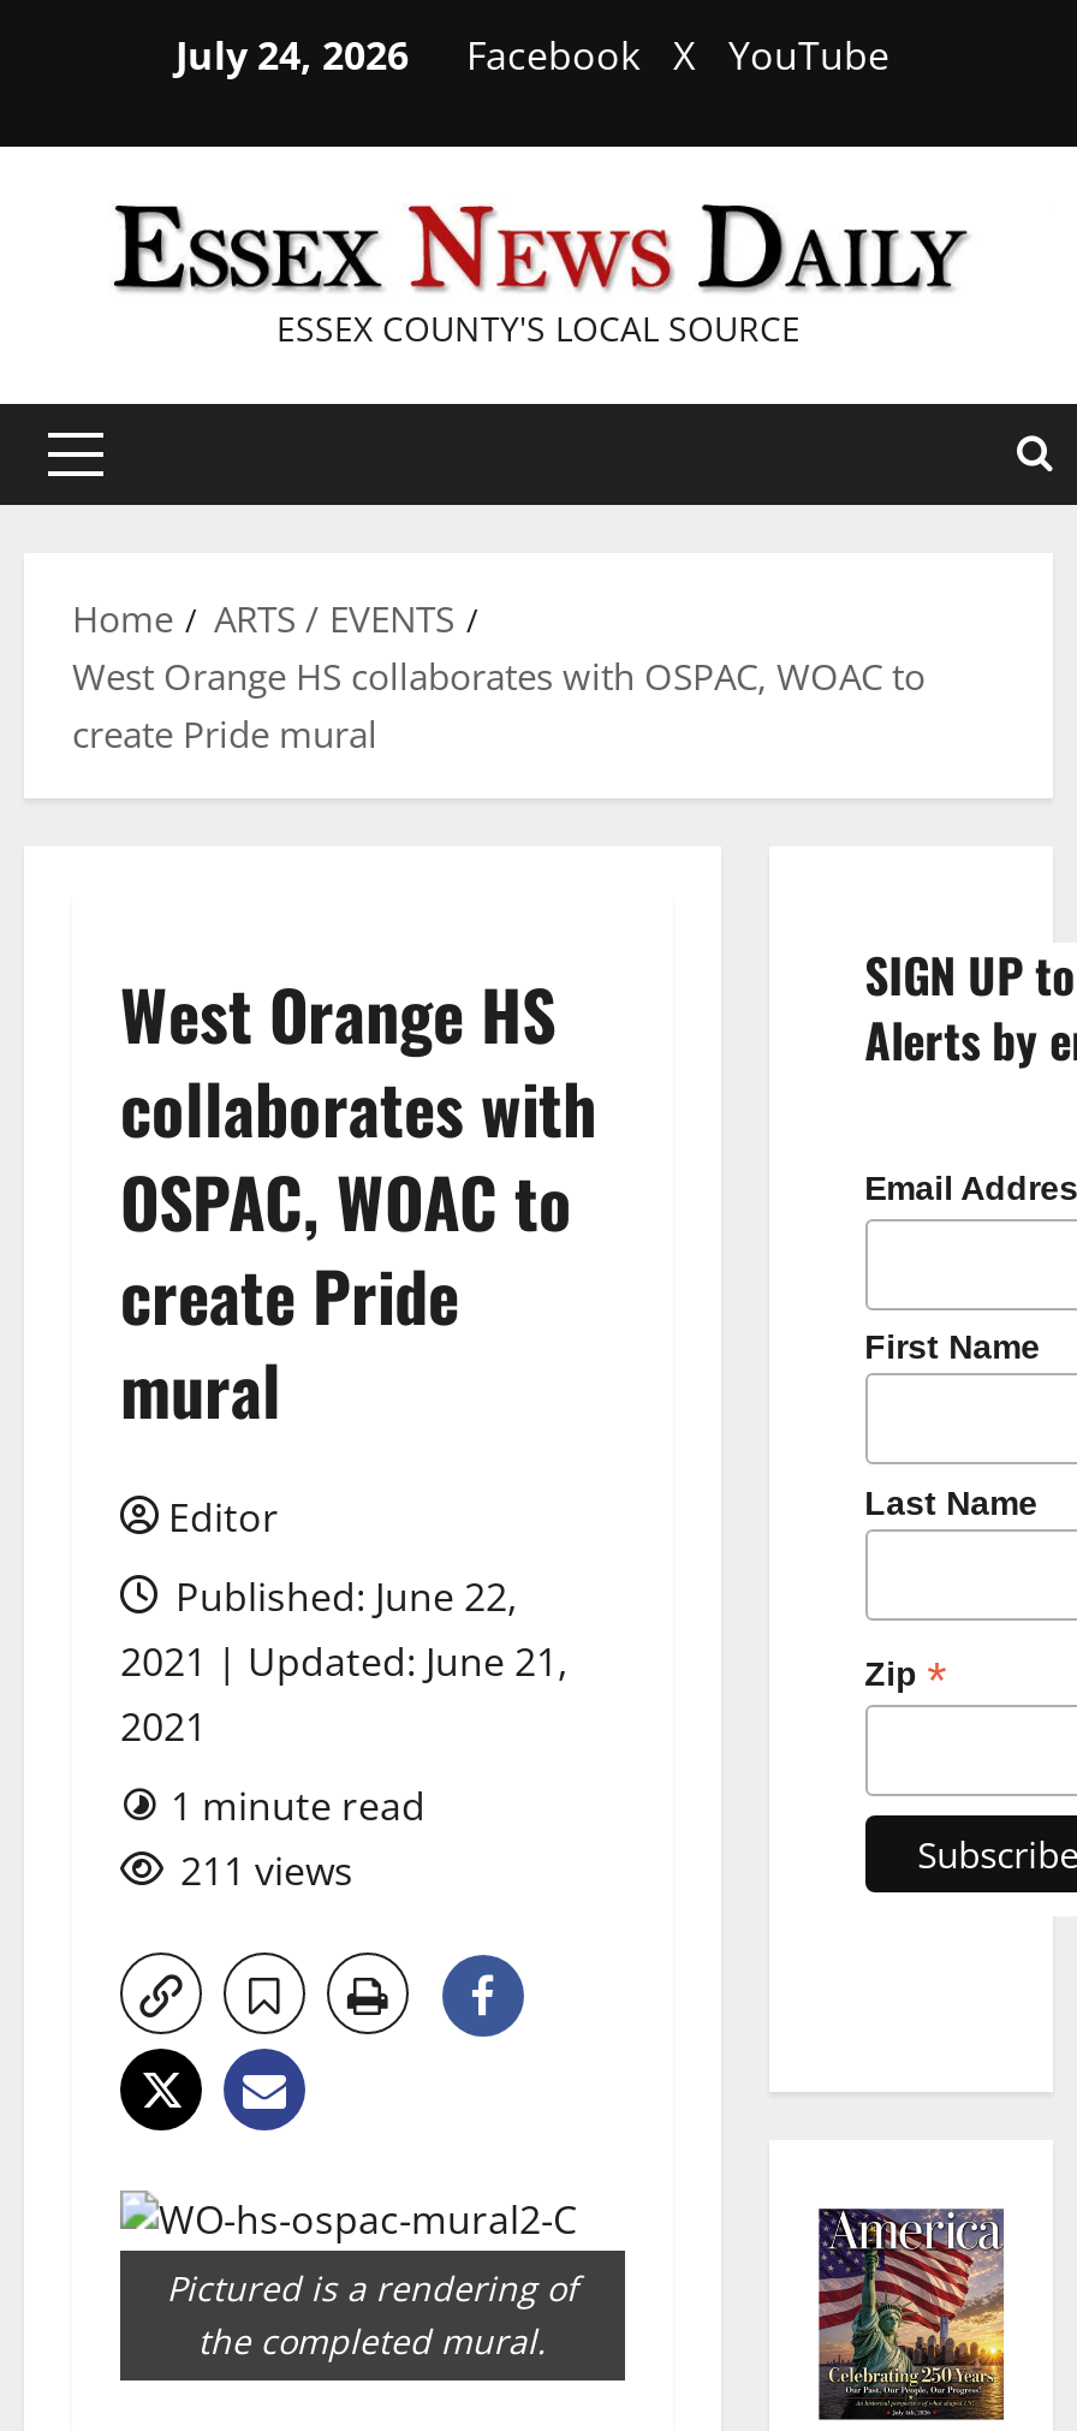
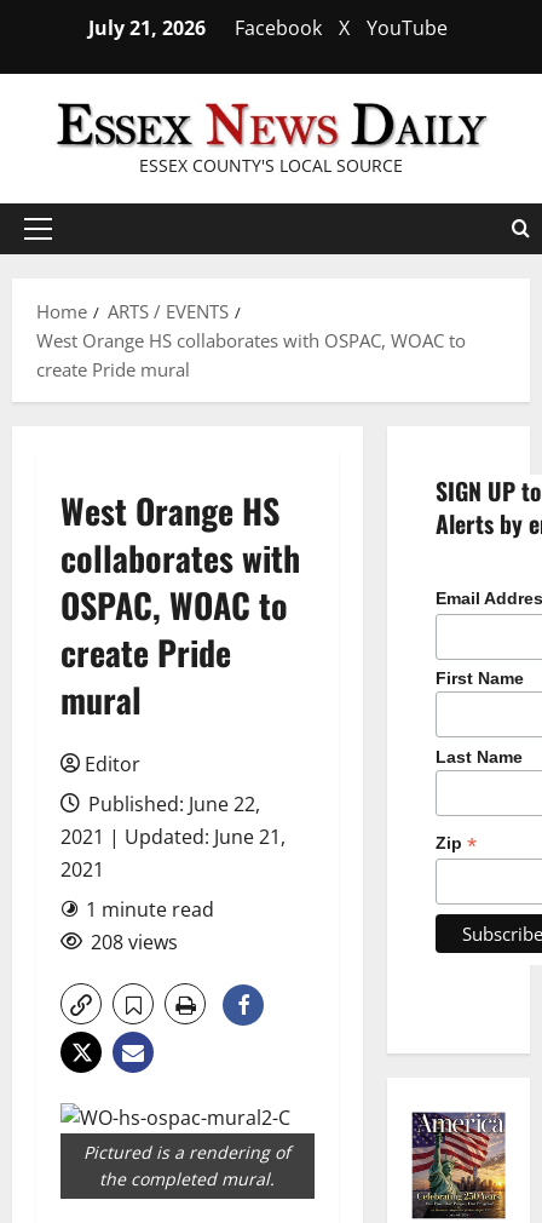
- July 24, 2026 Facebook X YouTube
+ July 21, 2026 Facebook X YouTube

- 211 views
+ 208 views
